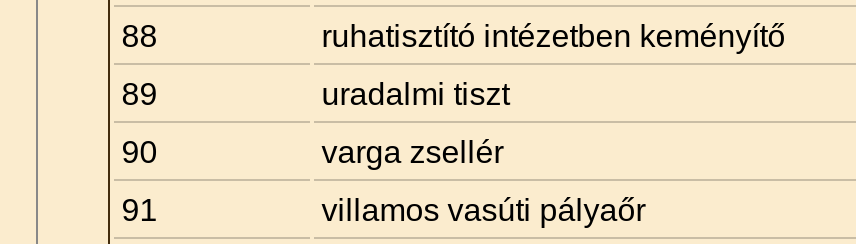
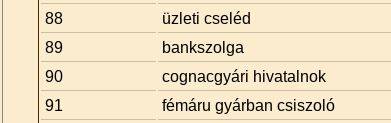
- ruhatisztító intézetben keményítő
+ üzleti cseléd

- uradalmi tiszt
+ bankszolga

- varga zsellér
+ cognacgyári hivatalnok

- villamos vasúti pályaőr
+ fémáru gyárban csiszoló
